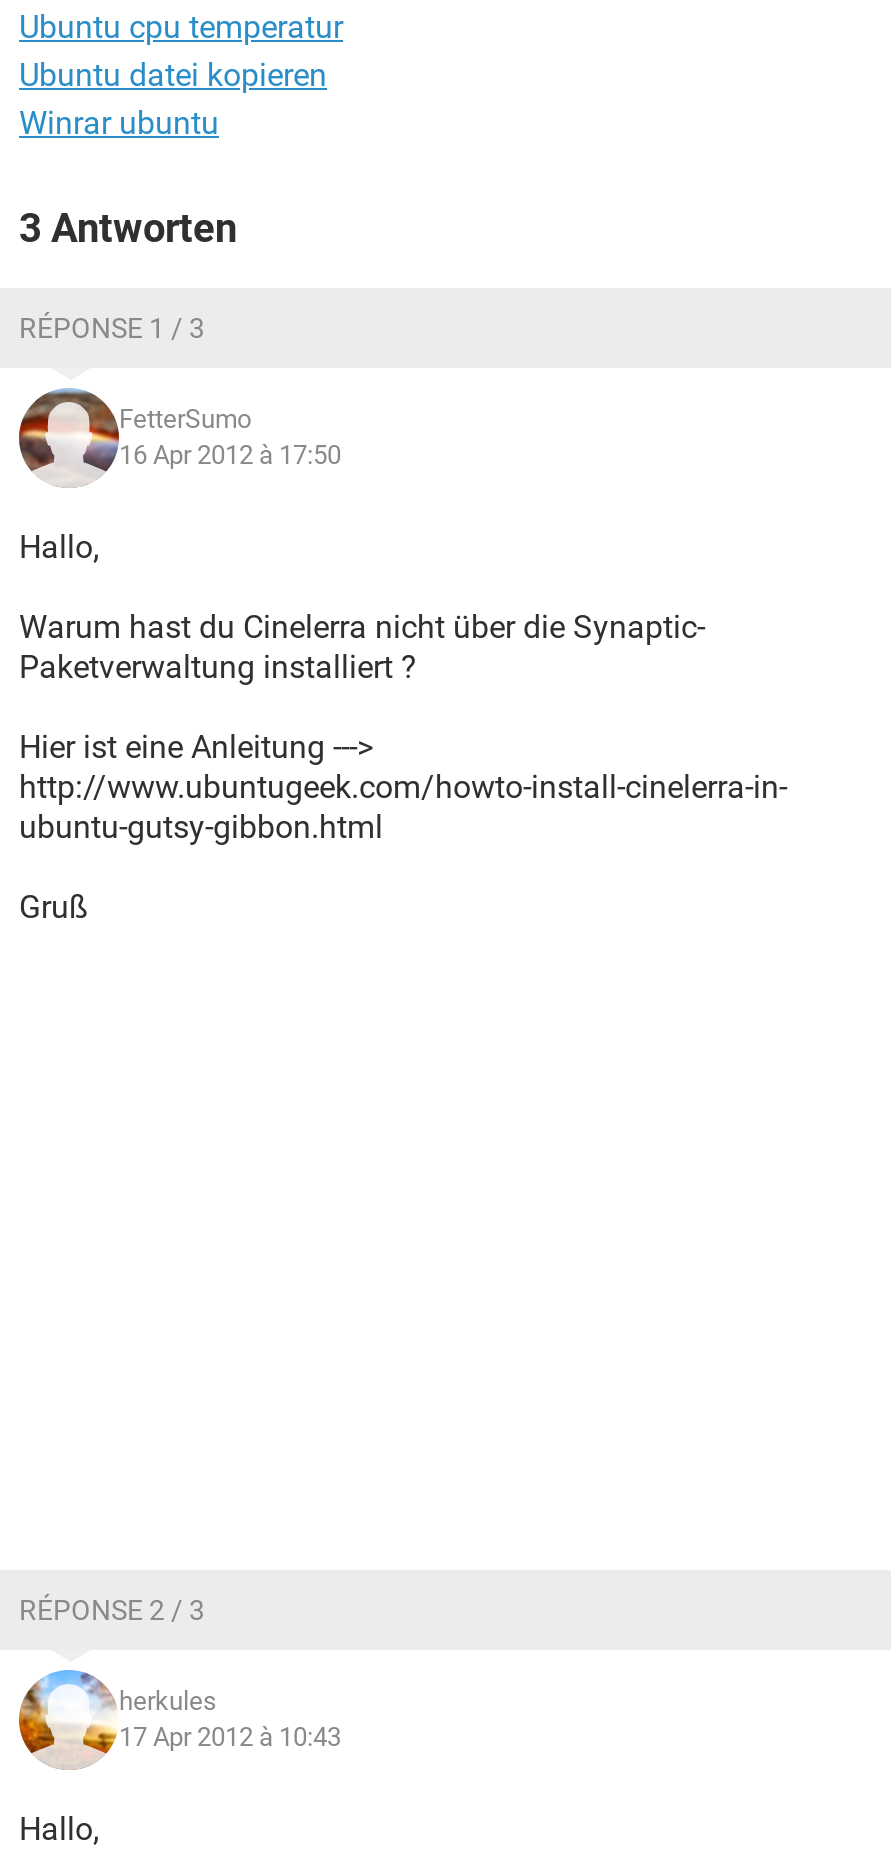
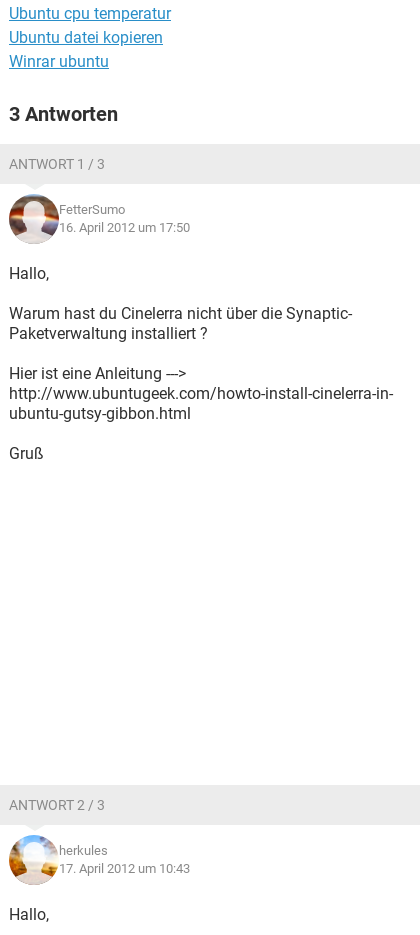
- RÉPONSE 1 / 3
+ ANTWORT 1 / 3

- 16 Apr 2012 à 17:50
+ 16. April 2012 um 17:50

- RÉPONSE 2 / 3
+ ANTWORT 2 / 3

- 17 Apr 2012 à 10:43
+ 17. April 2012 um 10:43
